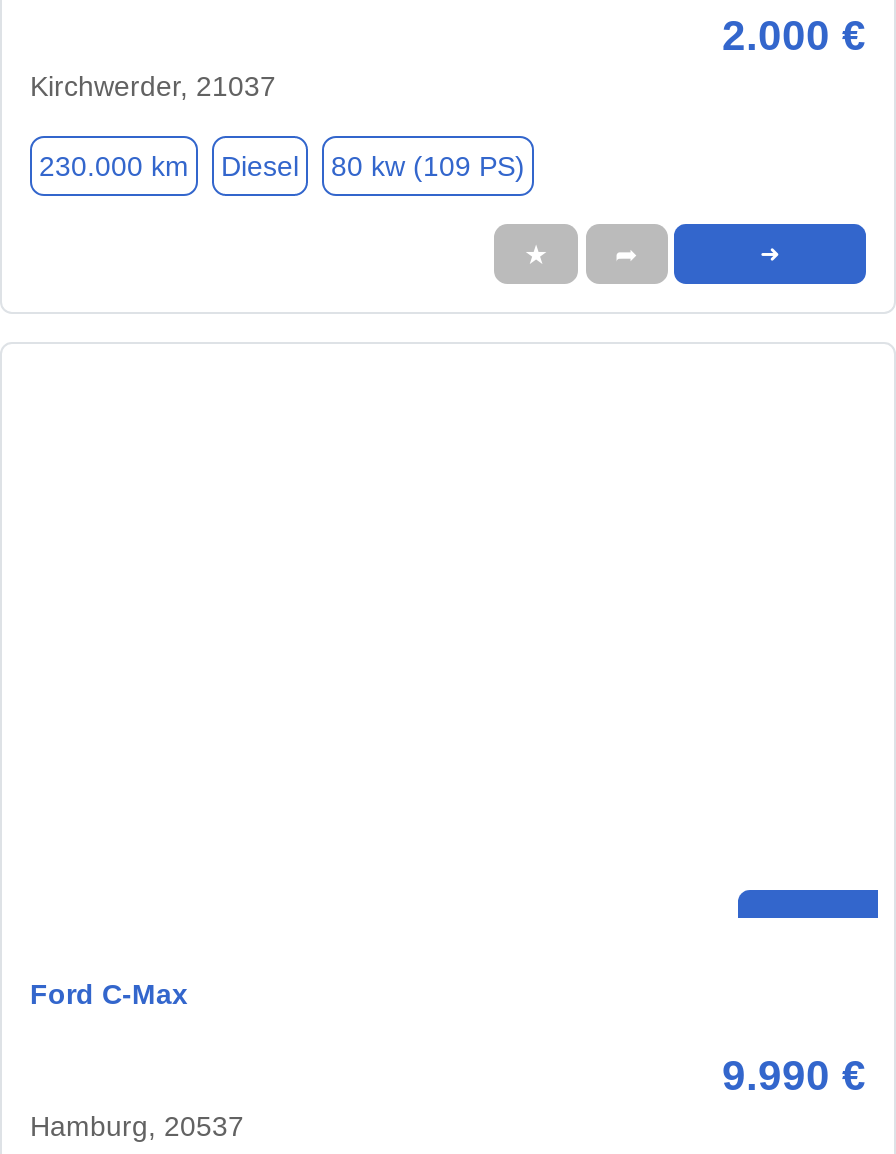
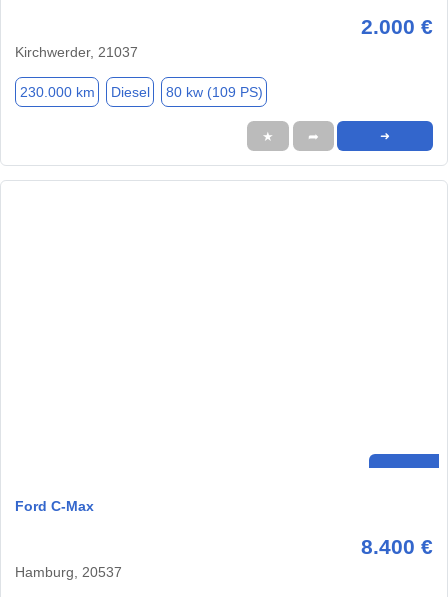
- 9.990 €
+ 8.400 €
